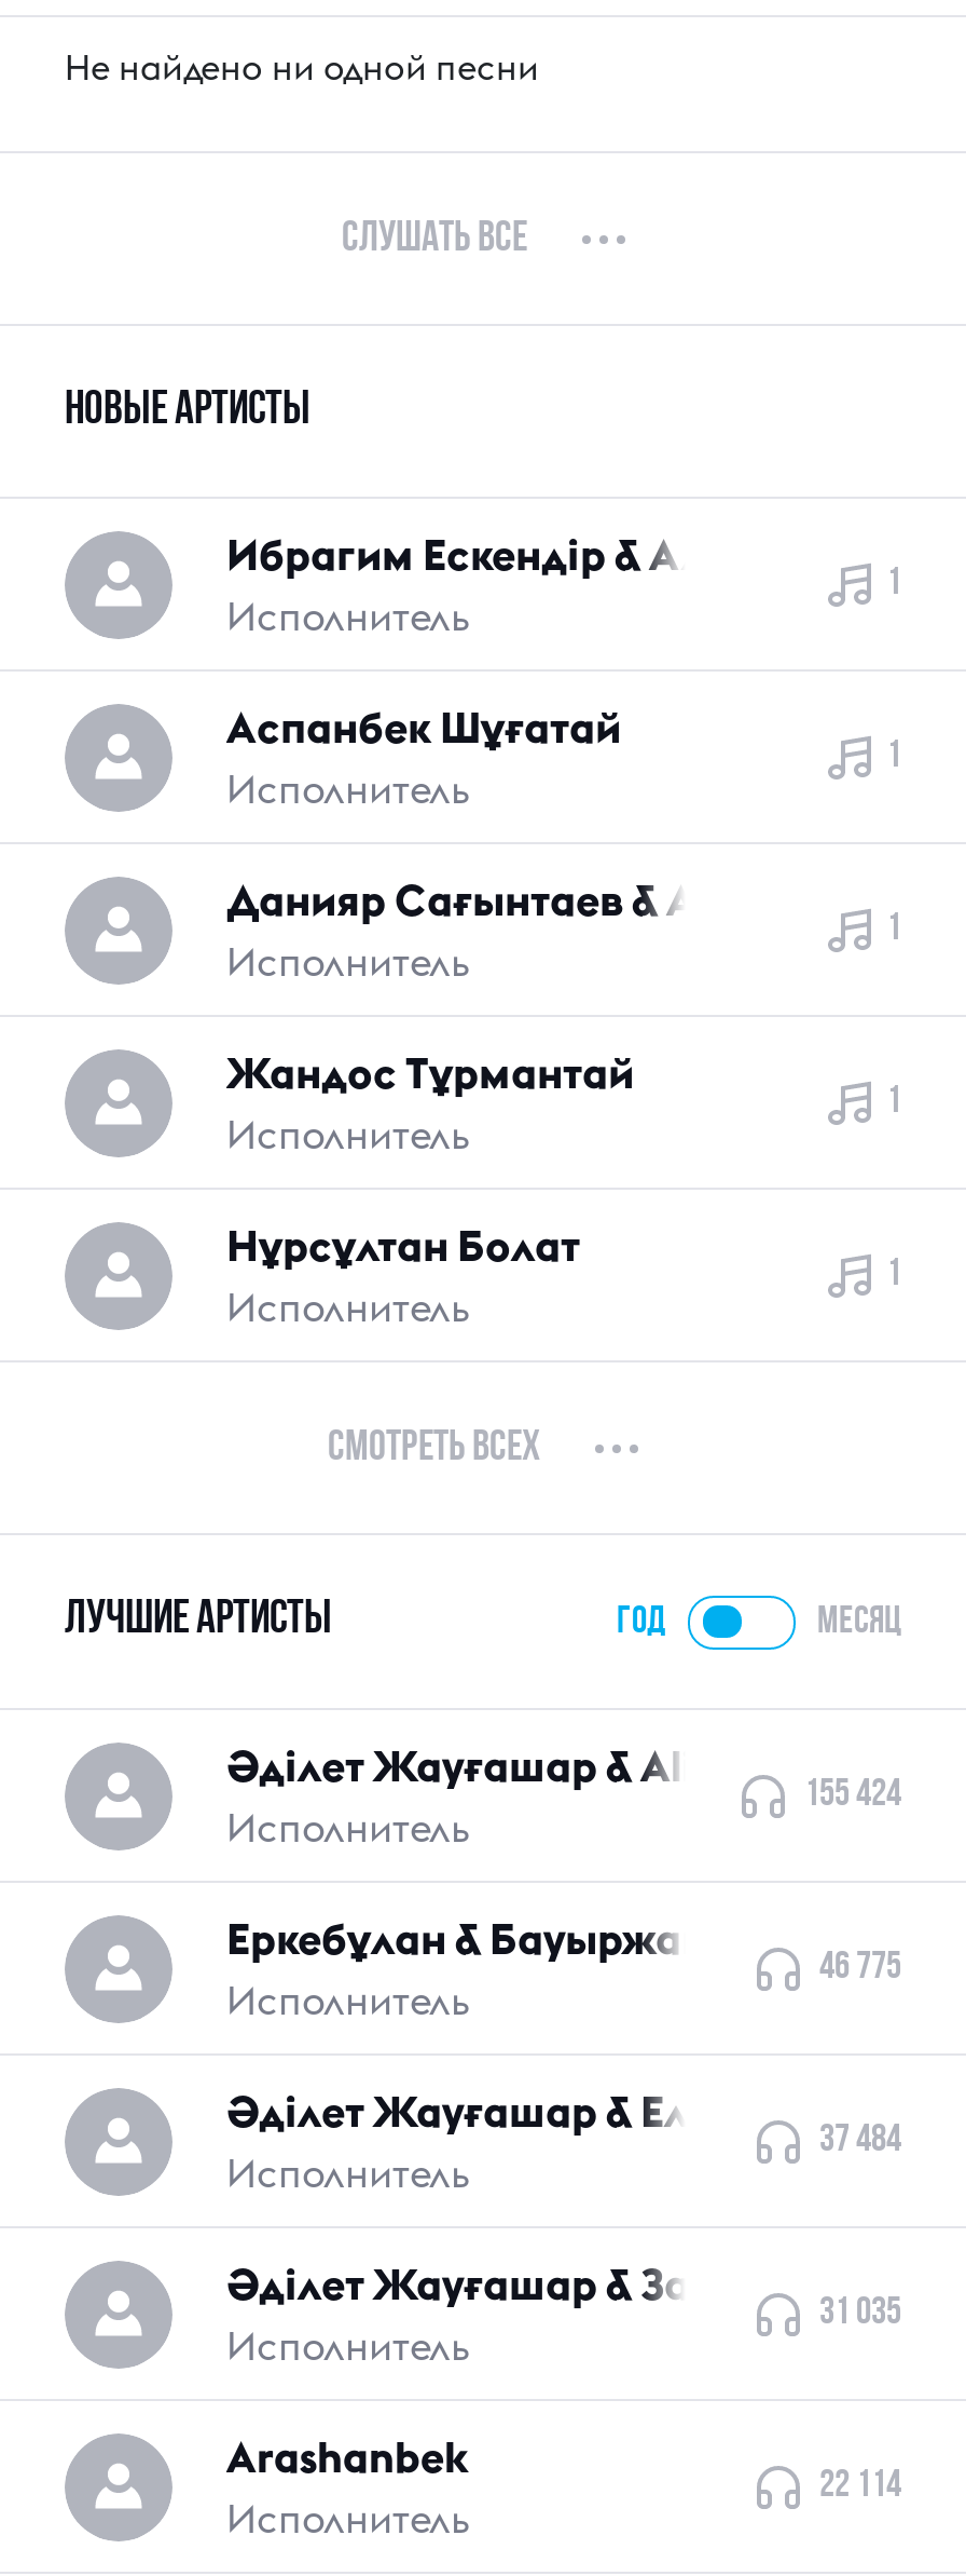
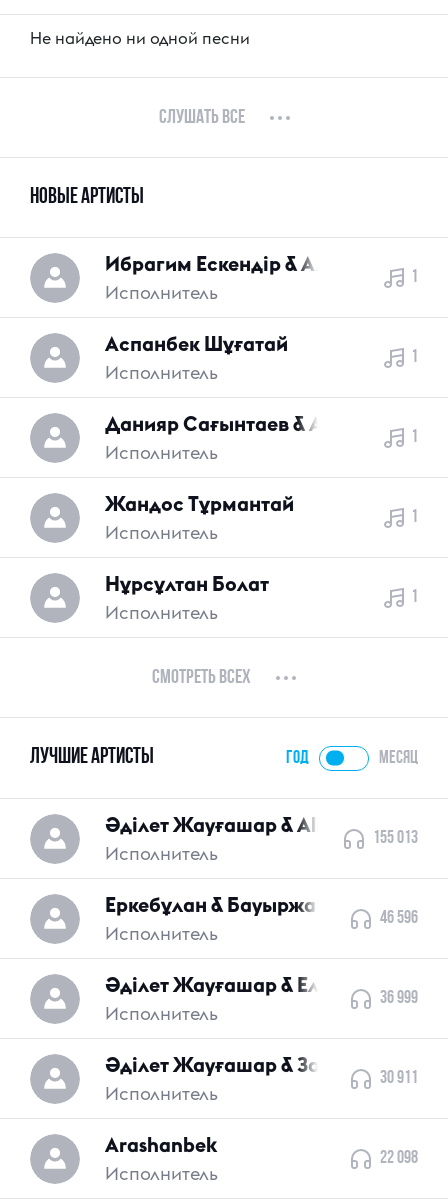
- 155 424
+ 155 013

- 46 775
+ 46 596

- 37 484
+ 36 999

- 31 035
+ 30 911

- 22 114
+ 22 098
